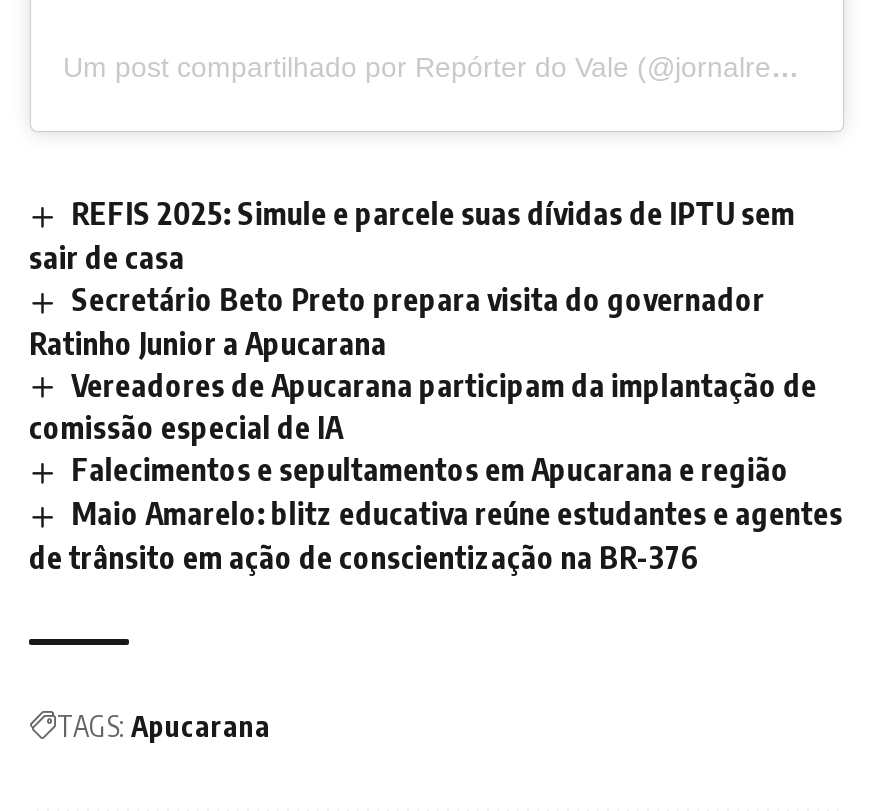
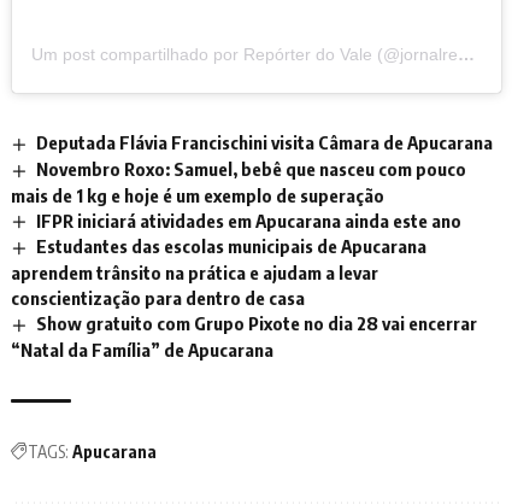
- REFIS 2025: Simule e parcele suas dívidas de IPTU sem
- sair de casa
- Secretário Beto Preto prepara visita do governador
- Ratinho Junior a Apucarana
- Vereadores de Apucarana participam da implantação de
- comissão especial de IA
- Falecimentos e sepultamentos em Apucarana e região
- Maio Amarelo: blitz educativa reúne estudantes e agentes
- de trânsito em ação de conscientização na BR-376
+ Deputada Flávia Francischini visita Câmara de Apucarana
+ Novembro Roxo: Samuel, bebê que nasceu com pouco
+ mais de 1 kg e hoje é um exemplo de superação
+ IFPR iniciará atividades em Apucarana ainda este ano
+ Estudantes das escolas municipais de Apucarana
+ aprendem trânsito na prática e ajudam a levar
+ conscientização para dentro de casa
+ Show gratuito com Grupo Pixote no dia 28 vai encerrar
+ “Natal da Família” de Apucarana
